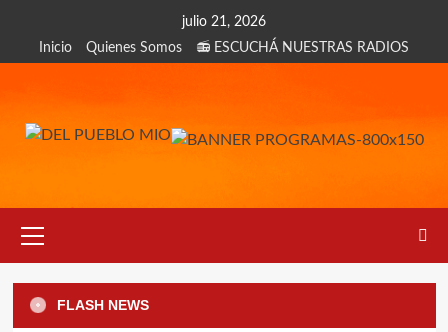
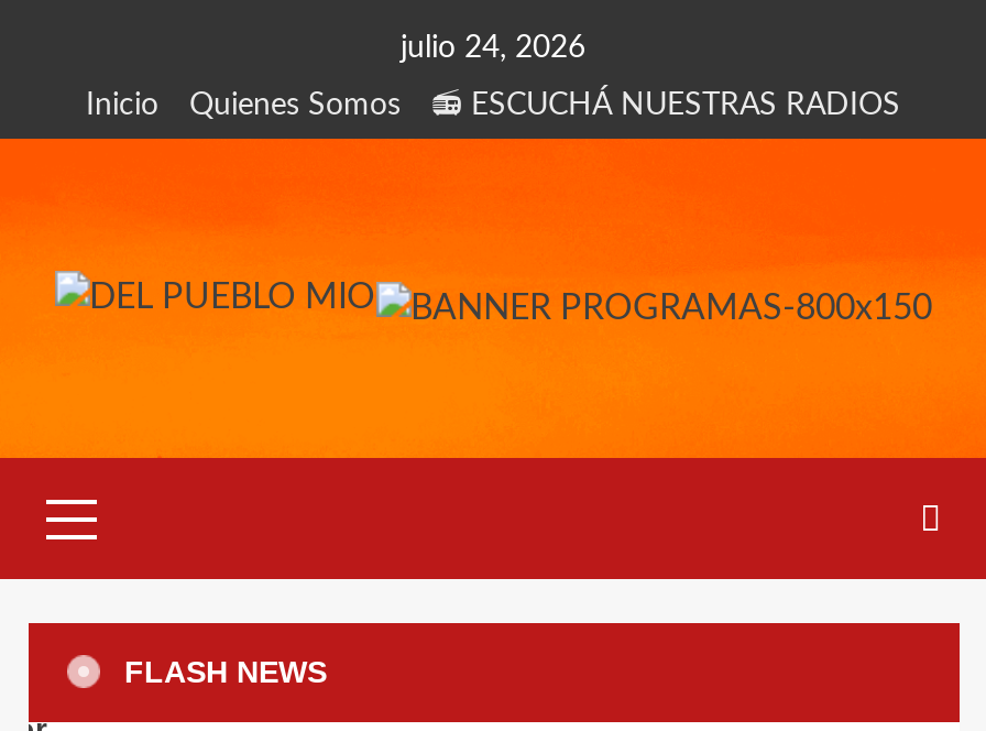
- julio 21, 2026
+ julio 24, 2026
